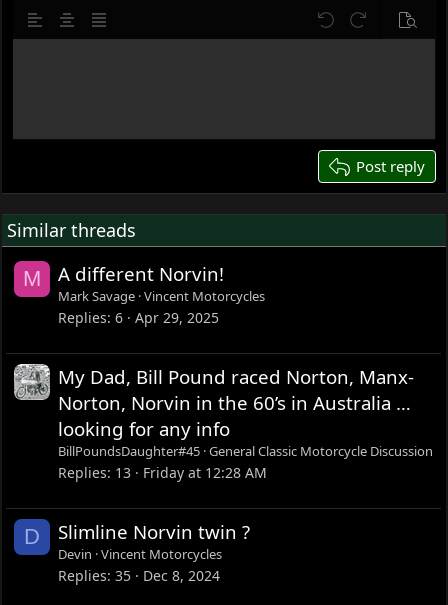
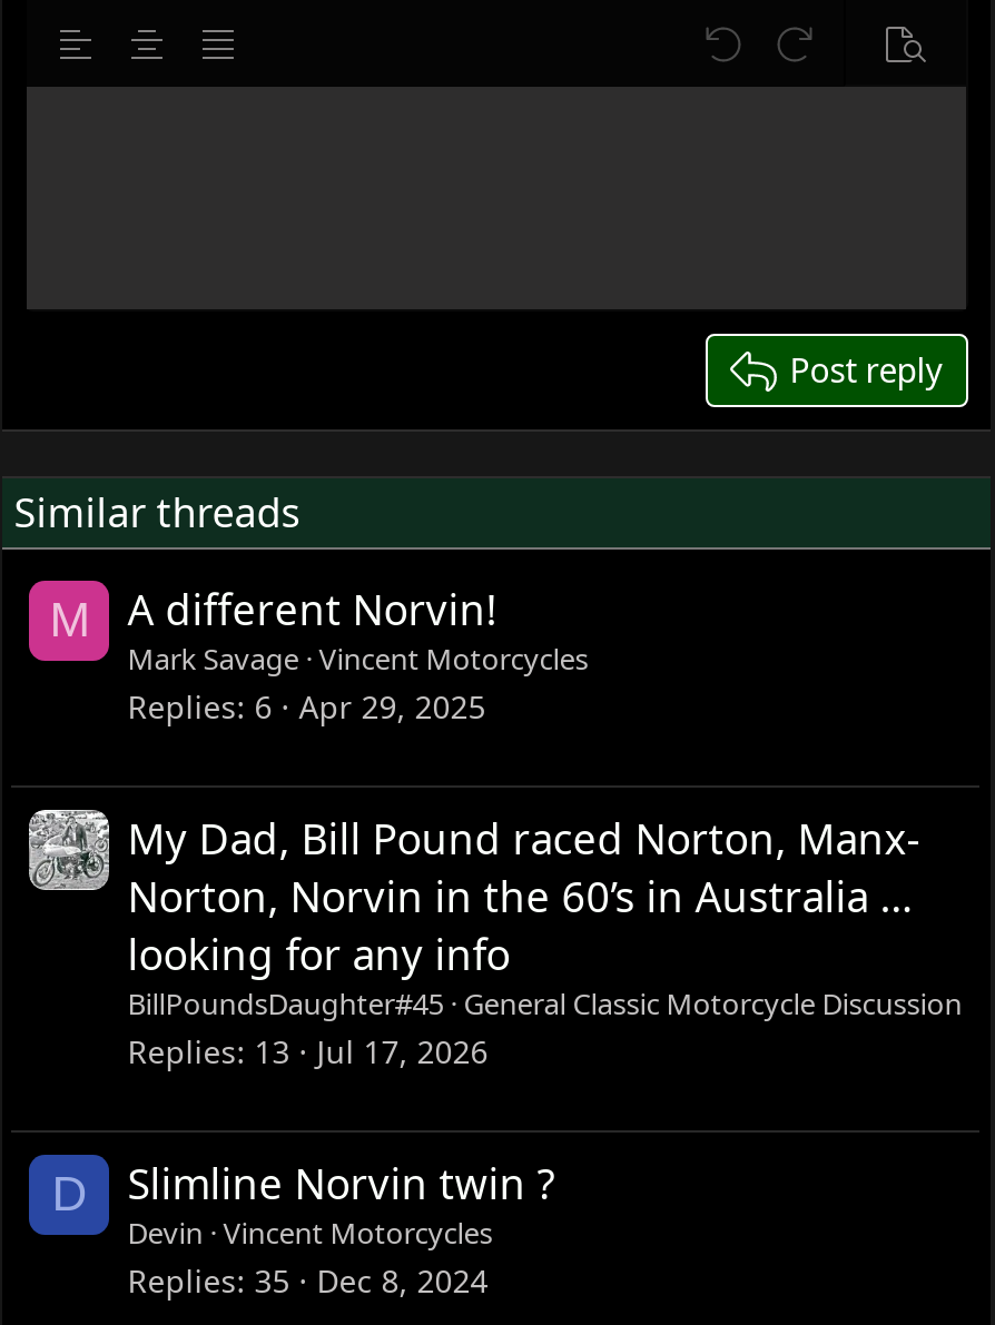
- Replies 13 Friday at 12:28 AM
+ Replies 13 Jul 17, 2026
